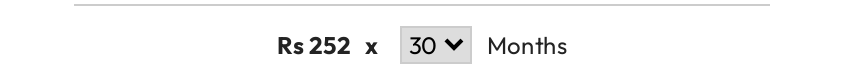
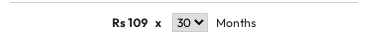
- Rs 252 x
+ Rs 109 x
